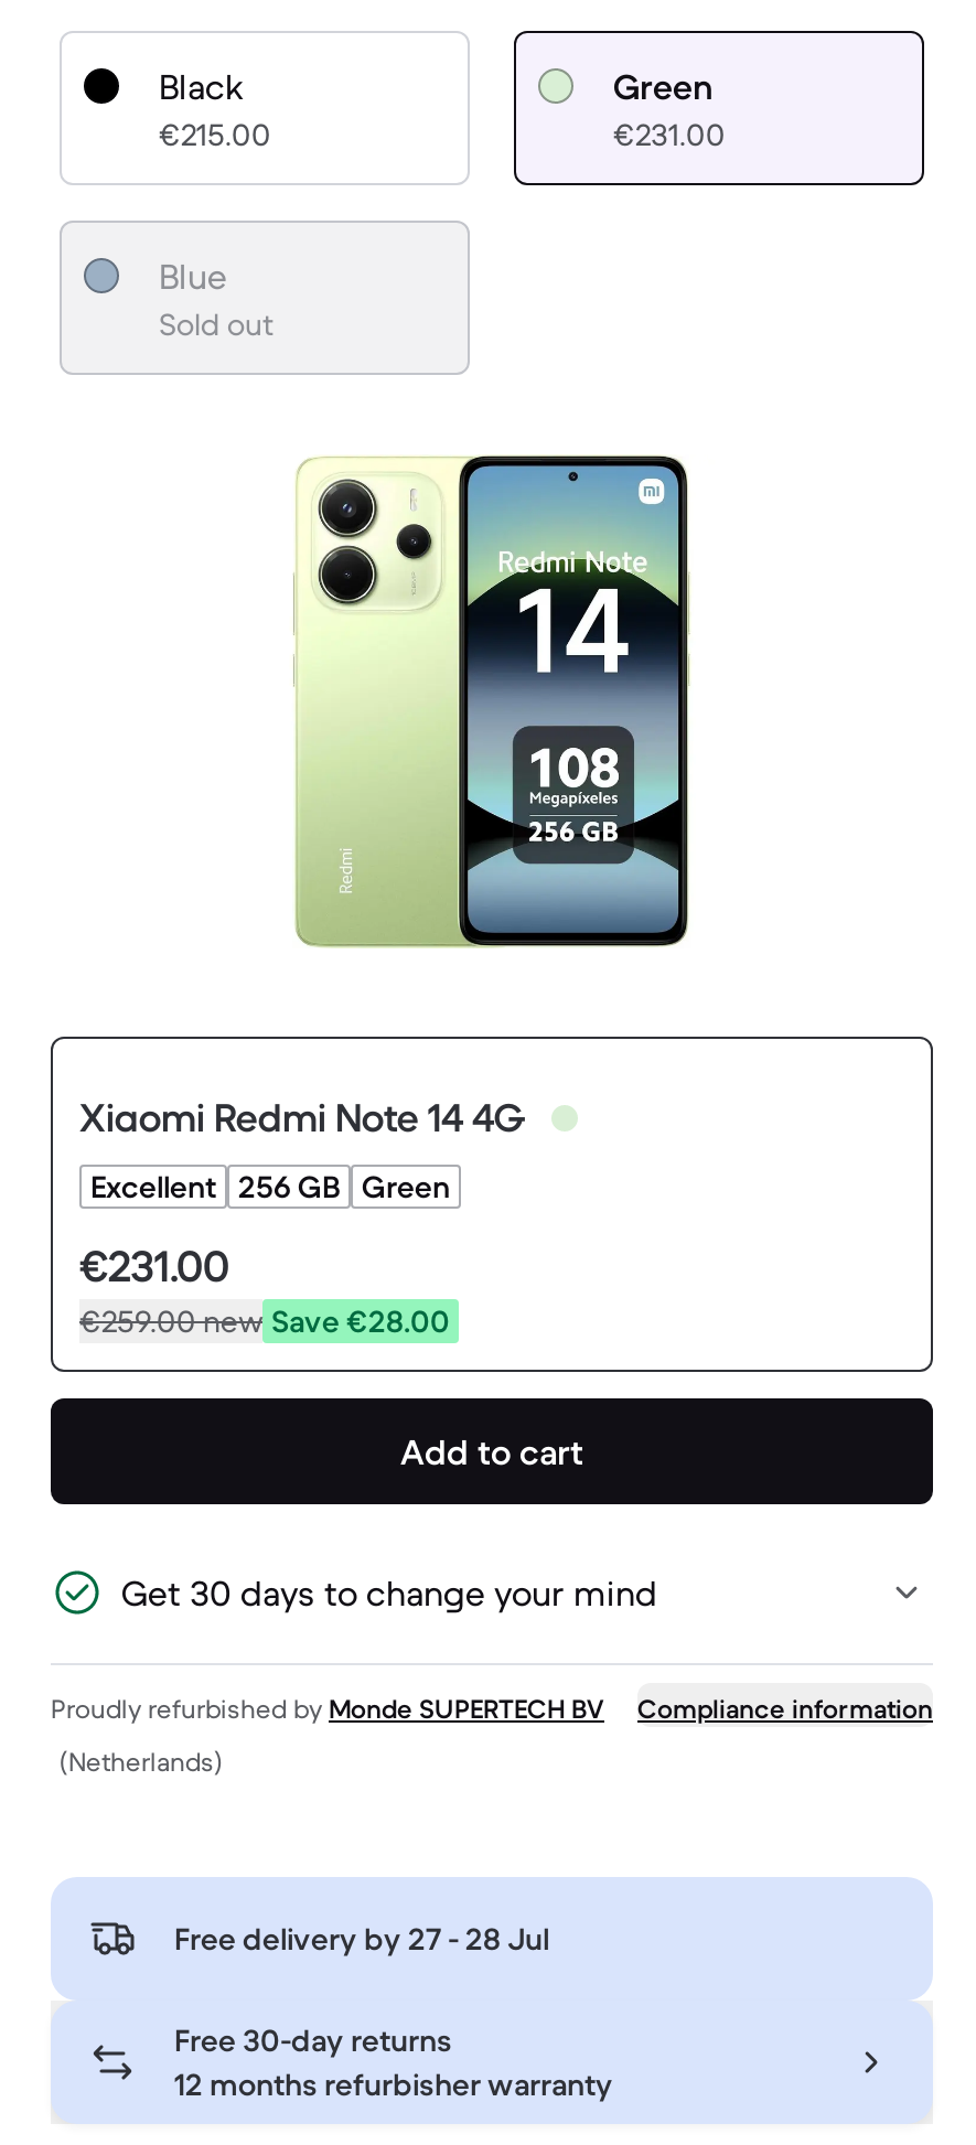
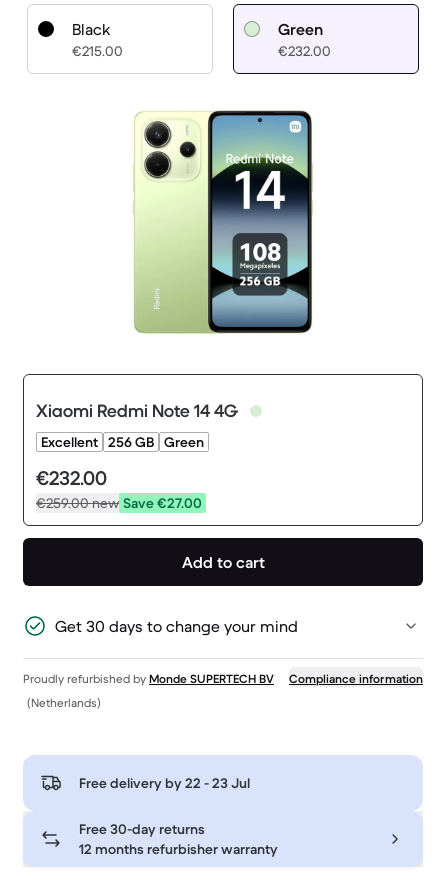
- €231.00
- Blue
- Sold out
+ €232.00

- €231.00
+ €232.00

- €259.00new Save €28.00
+ €259.00new Save €27.00

- Free delivery by 27 - 28 Jul
+ Free delivery by 22 - 23 Jul
